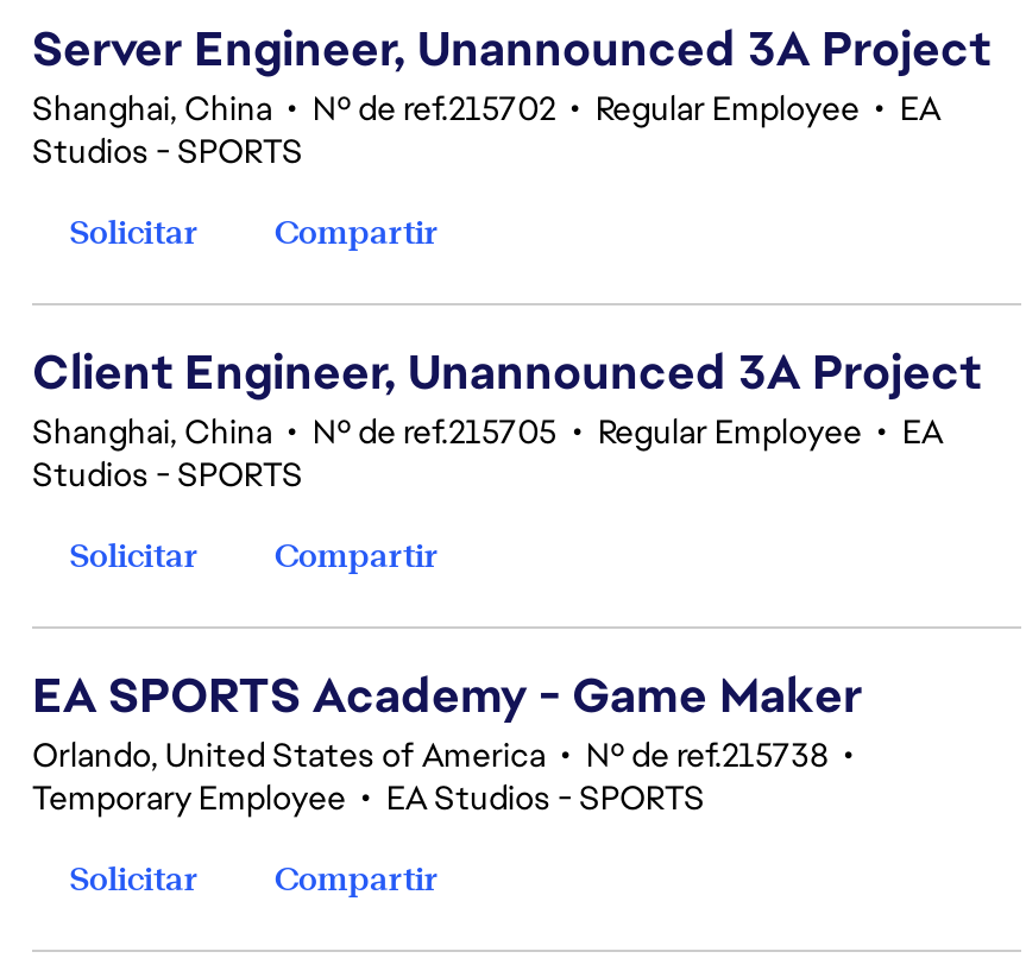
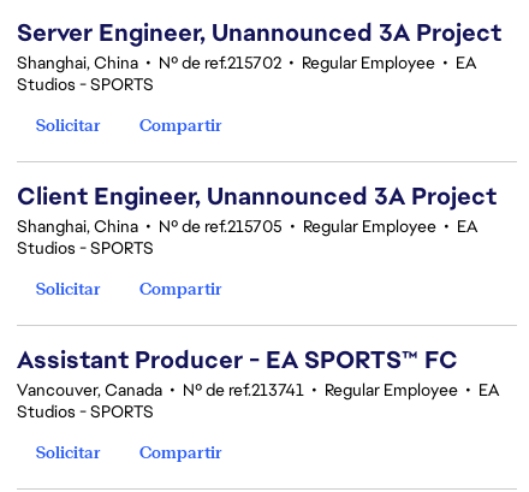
- EA SPORTS Academy - Game Maker
- Orlando, United States of America • Nº de ref.215738 •
- Temporary Employee • EA Studios - SPORTS
+ Assistant Producer - EA SPORTS™ FC
+ Vancouver, Canada • Nº de ref.213741 • Regular Employee • EA
+ Studios - SPORTS
